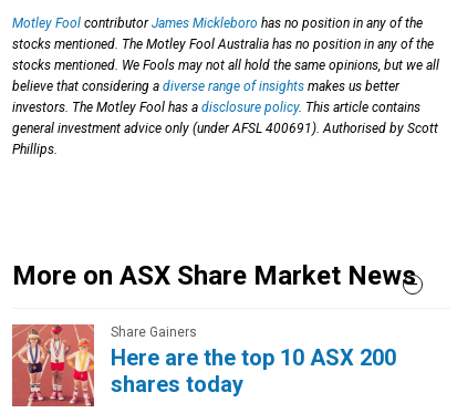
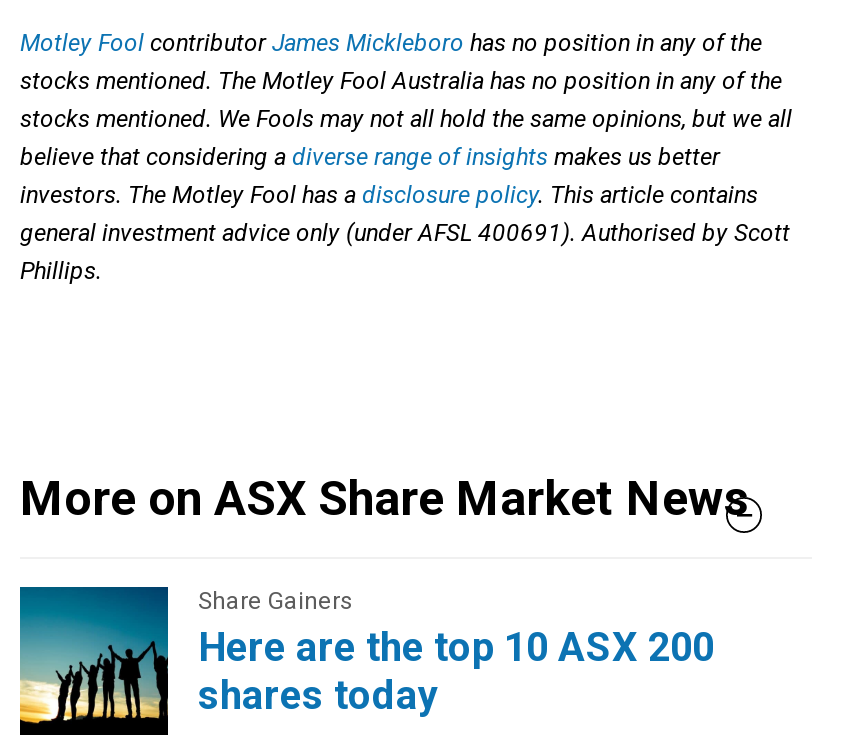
- [image]
+ [image]
